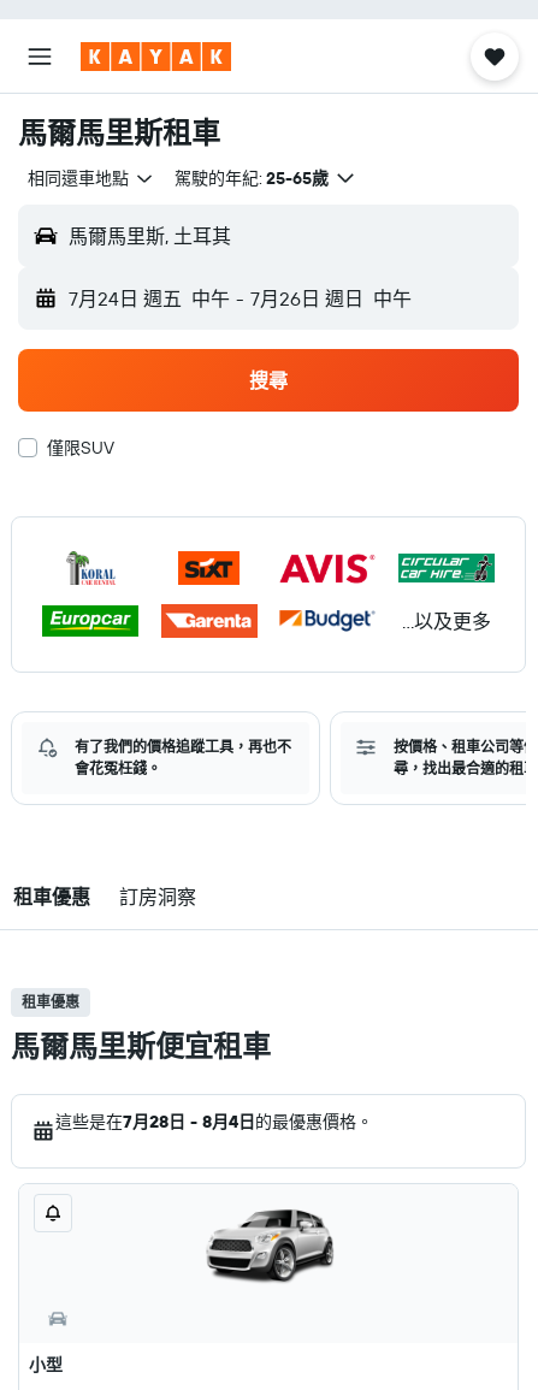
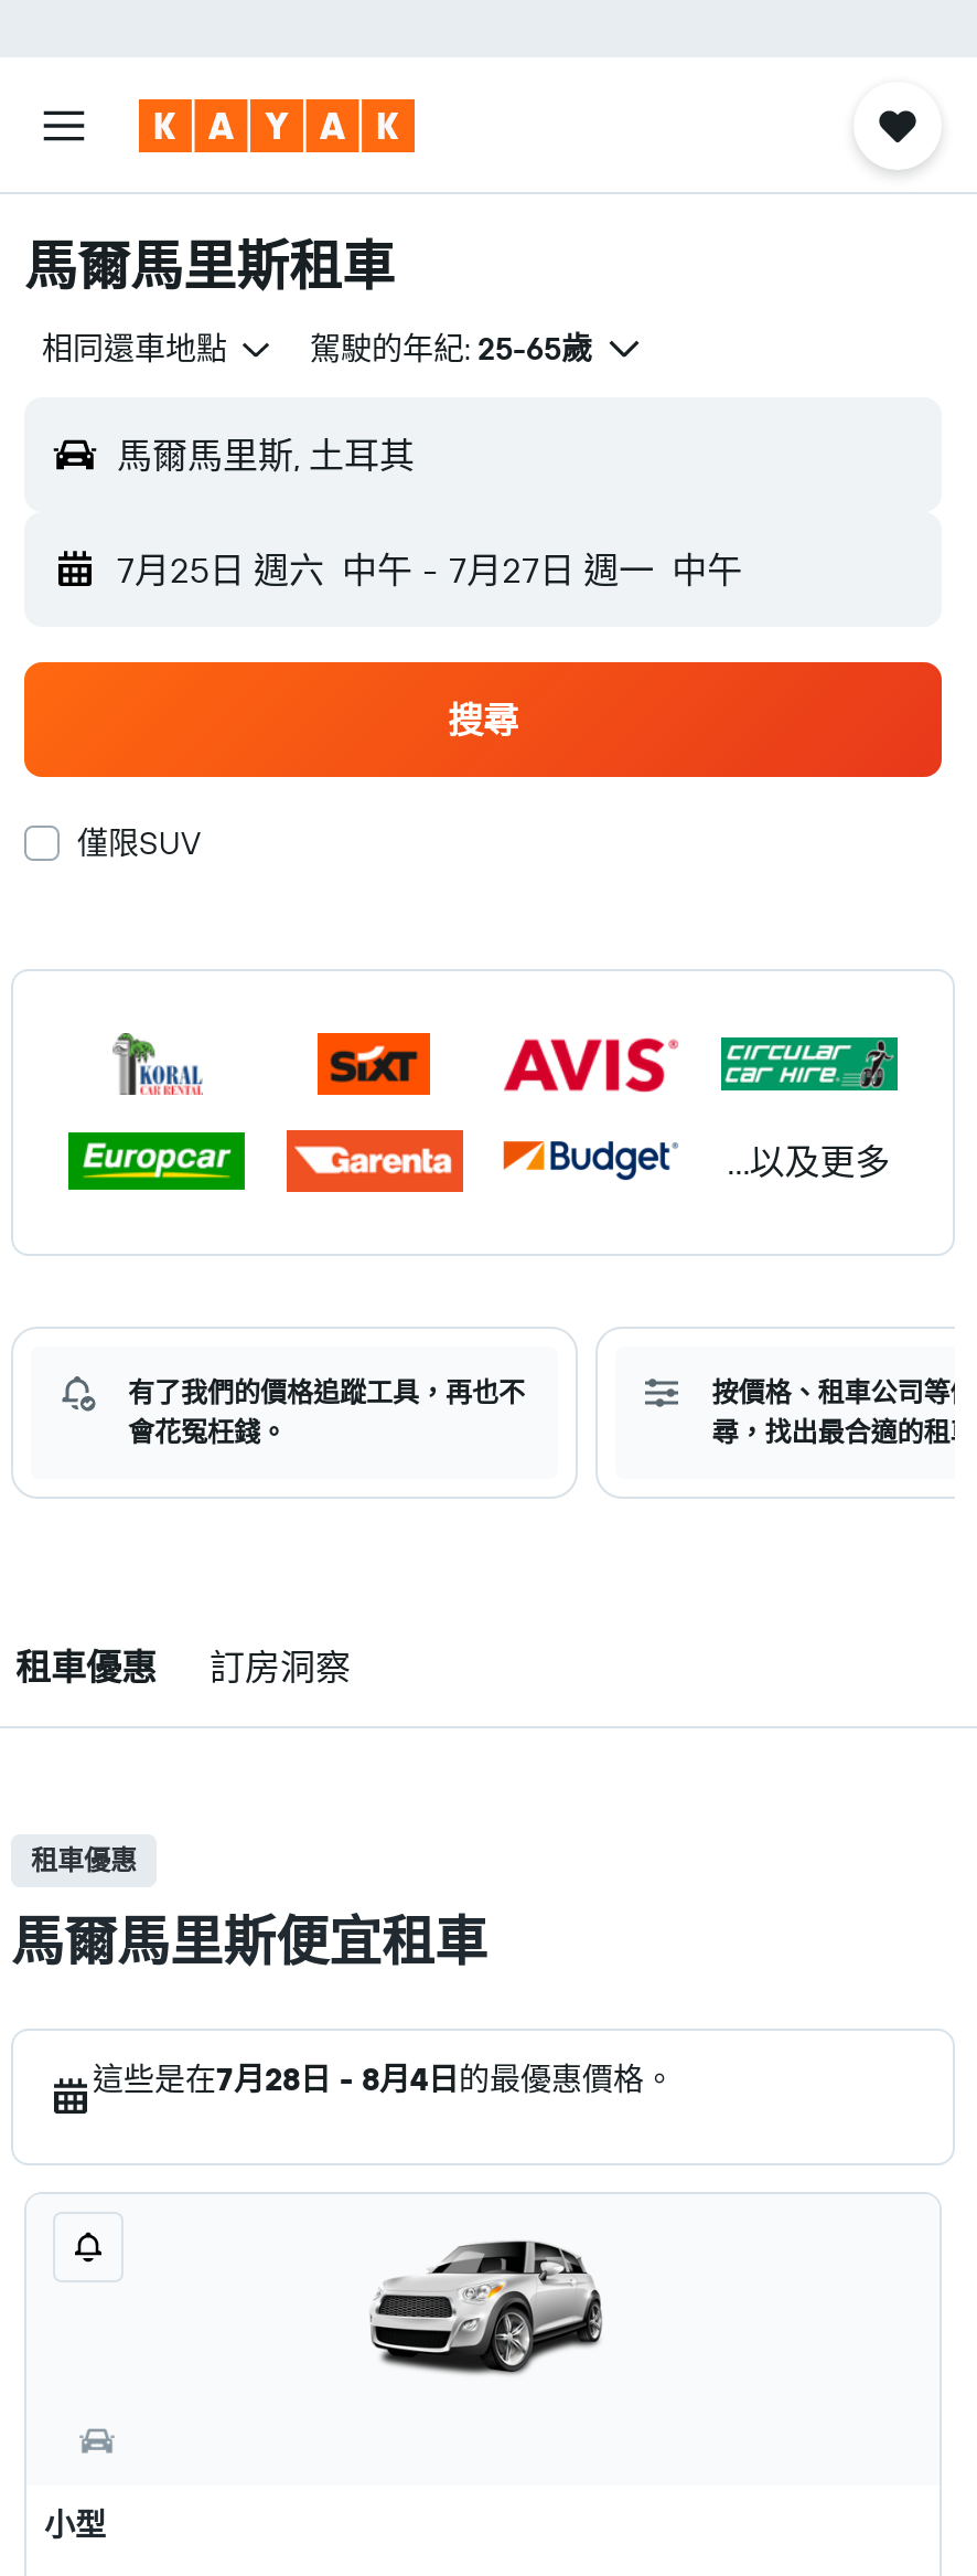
- 7月24日 週五 中午 - 7月26日 週日 中午
+ 7月25日 週六 中午 - 7月27日 週一 中午
